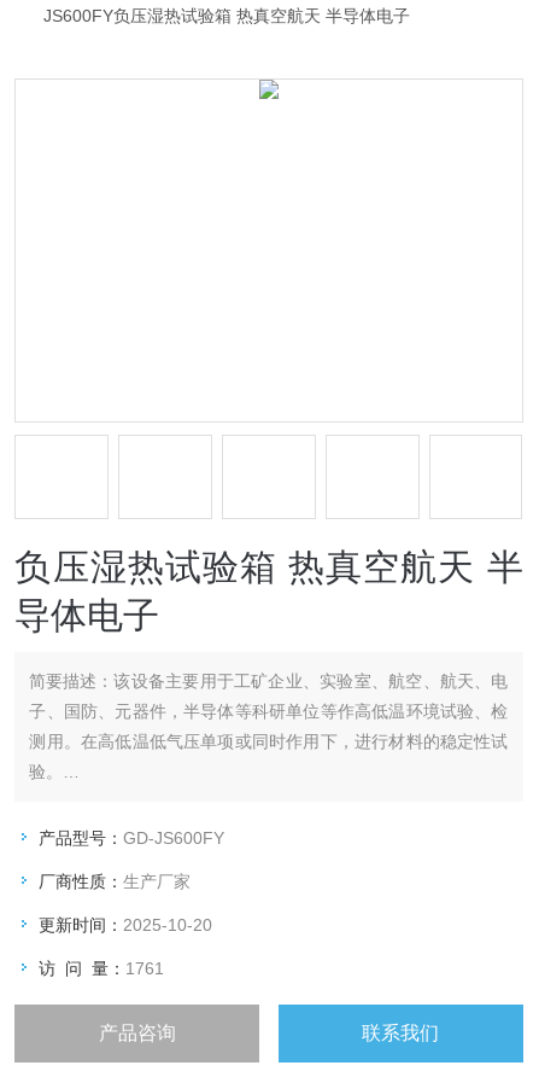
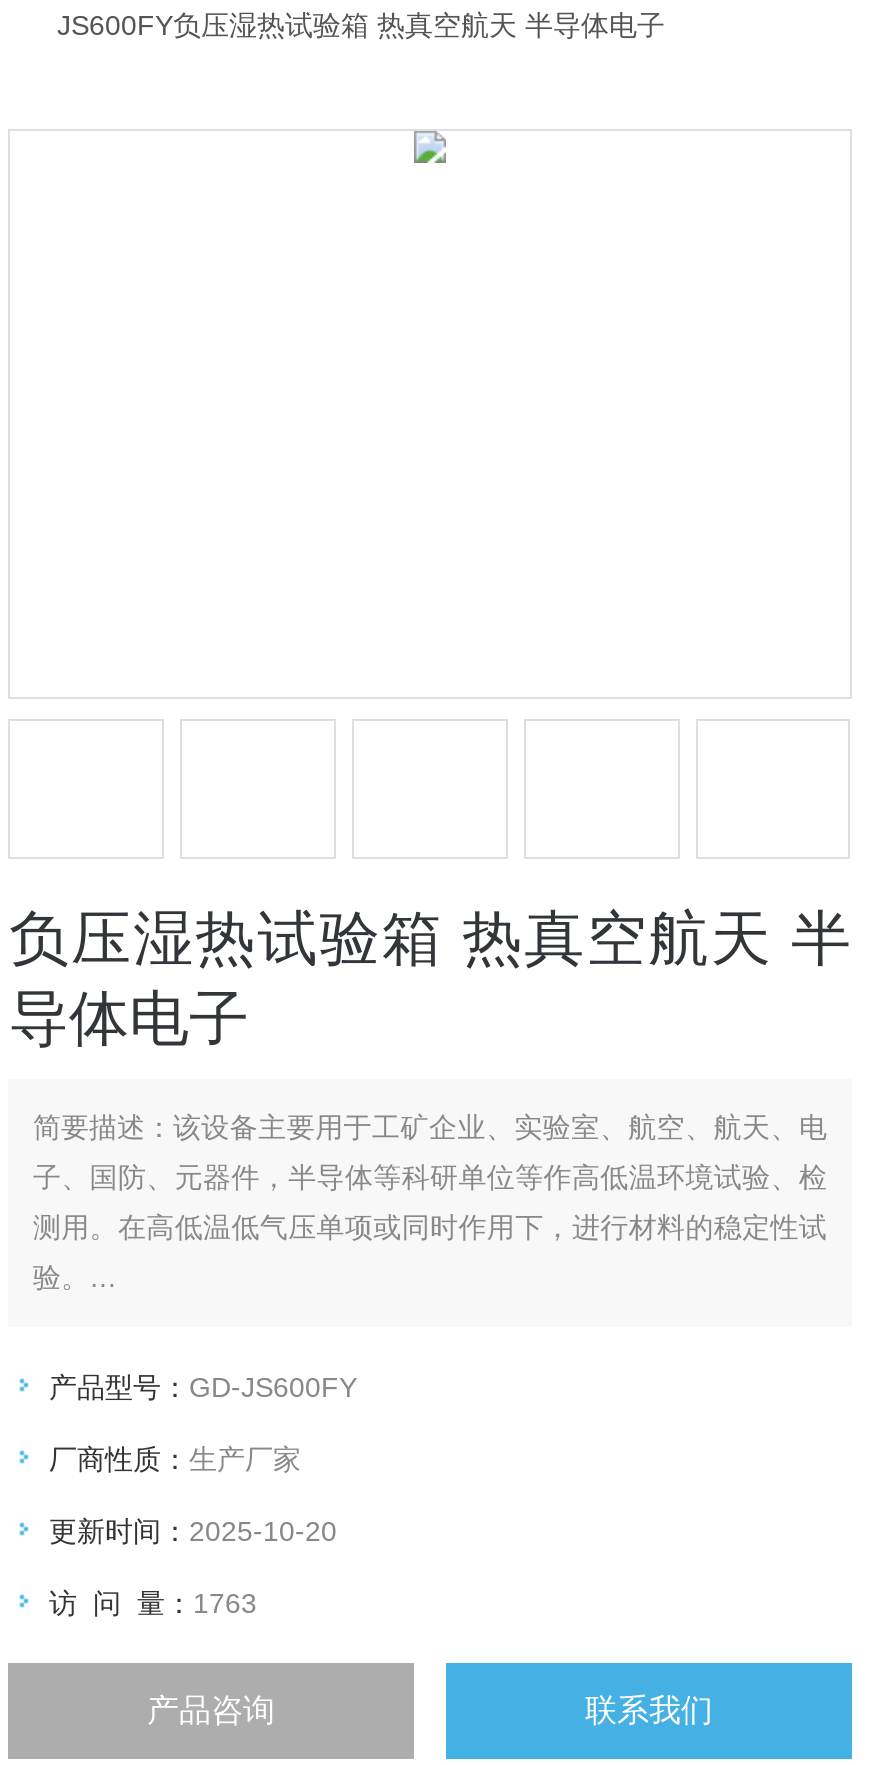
- 访 问 量：1761
+ 访 问 量：1763
